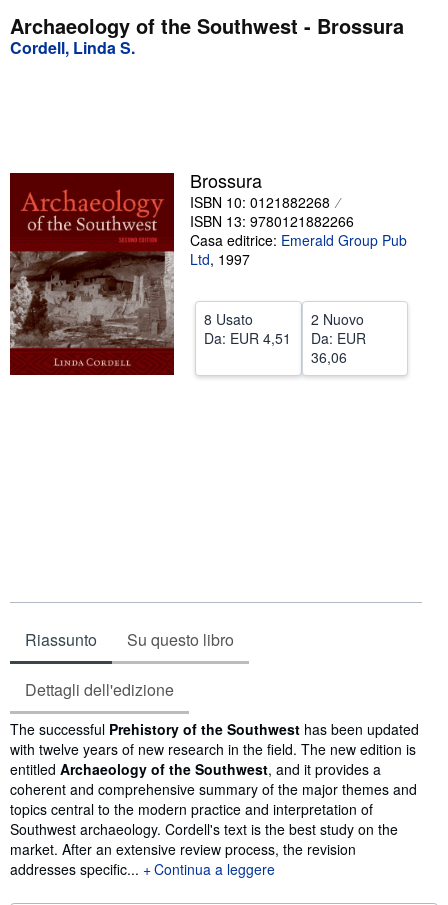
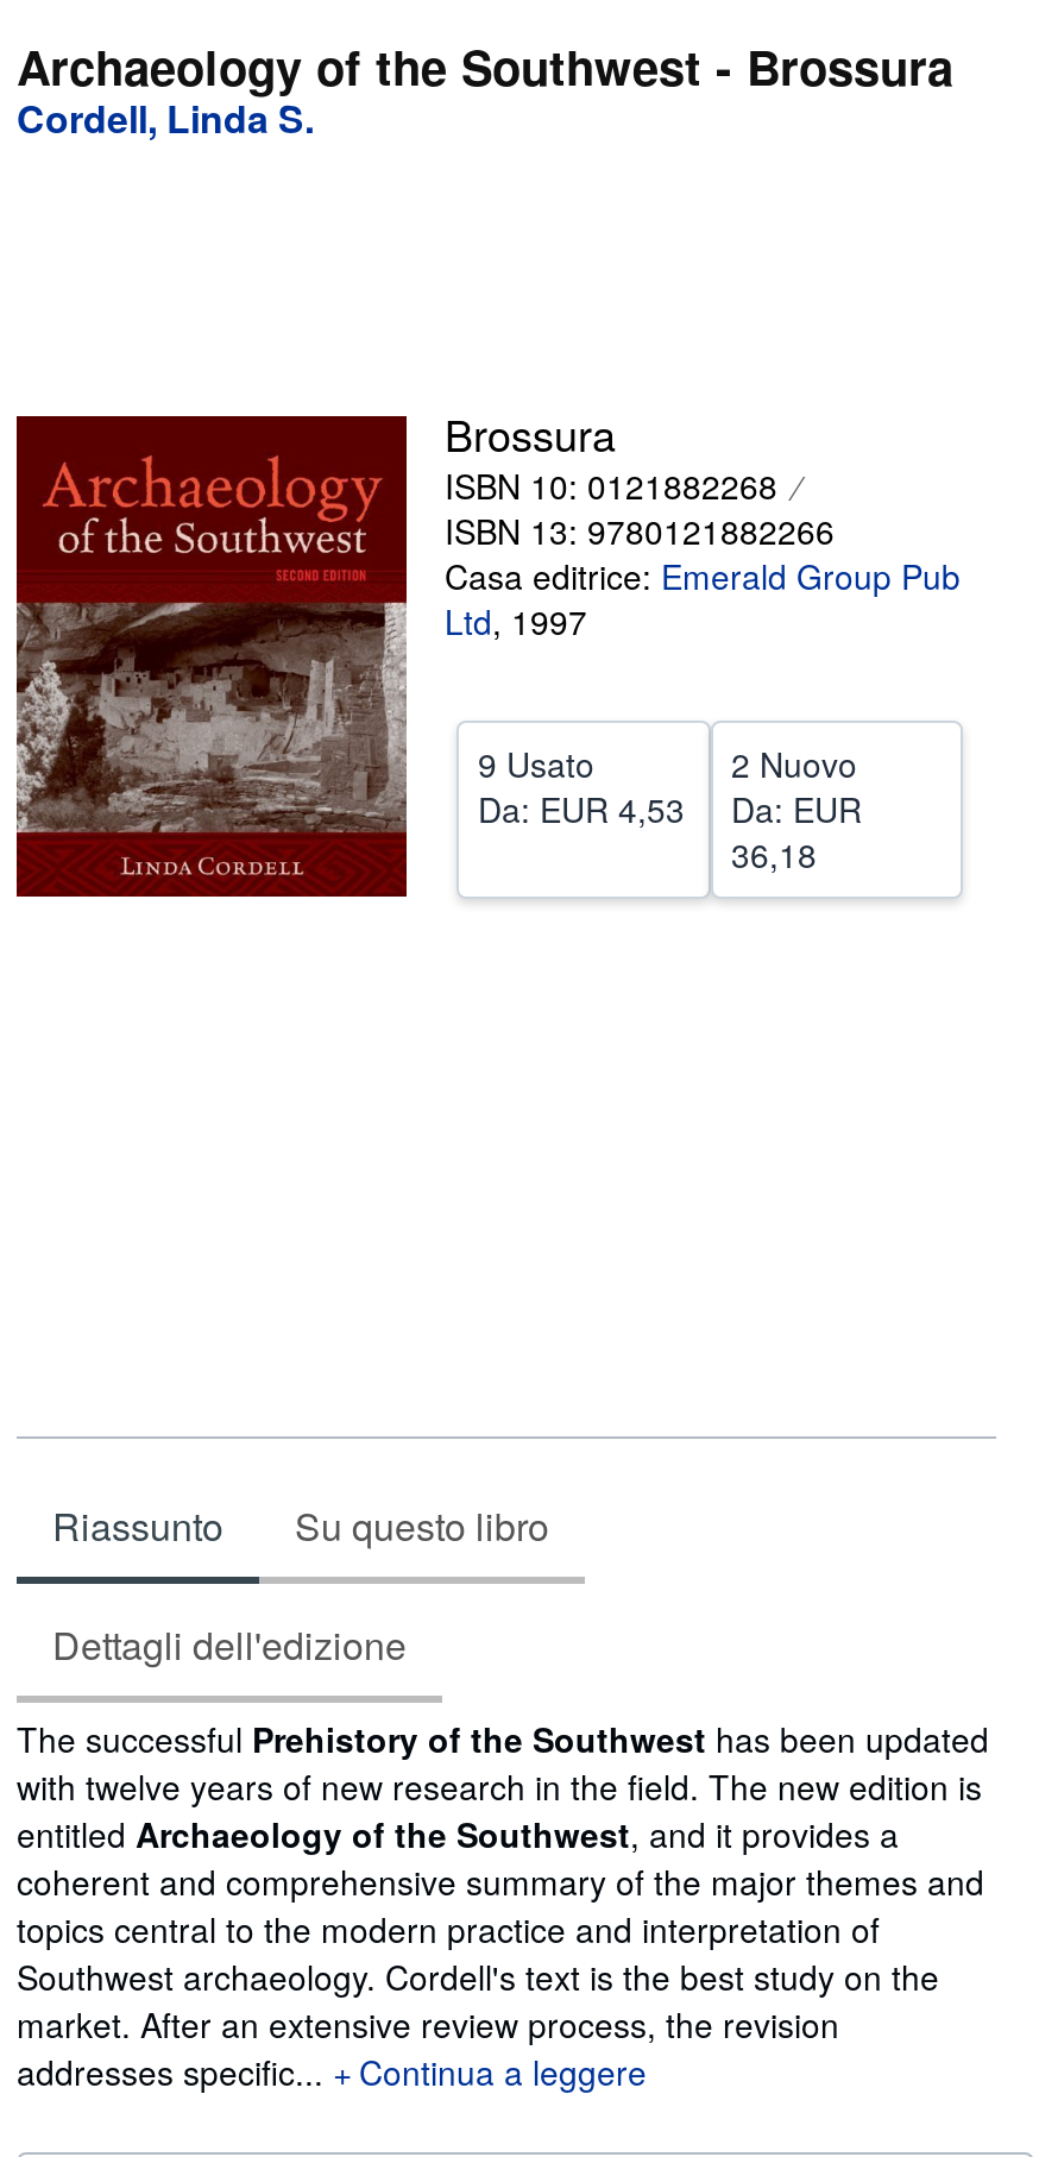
- 8 Usato
+ 9 Usato

- Da: EUR 4,51 Da: EUR
+ Da: EUR 4,53 Da: EUR

- 36,06
+ 36,18
